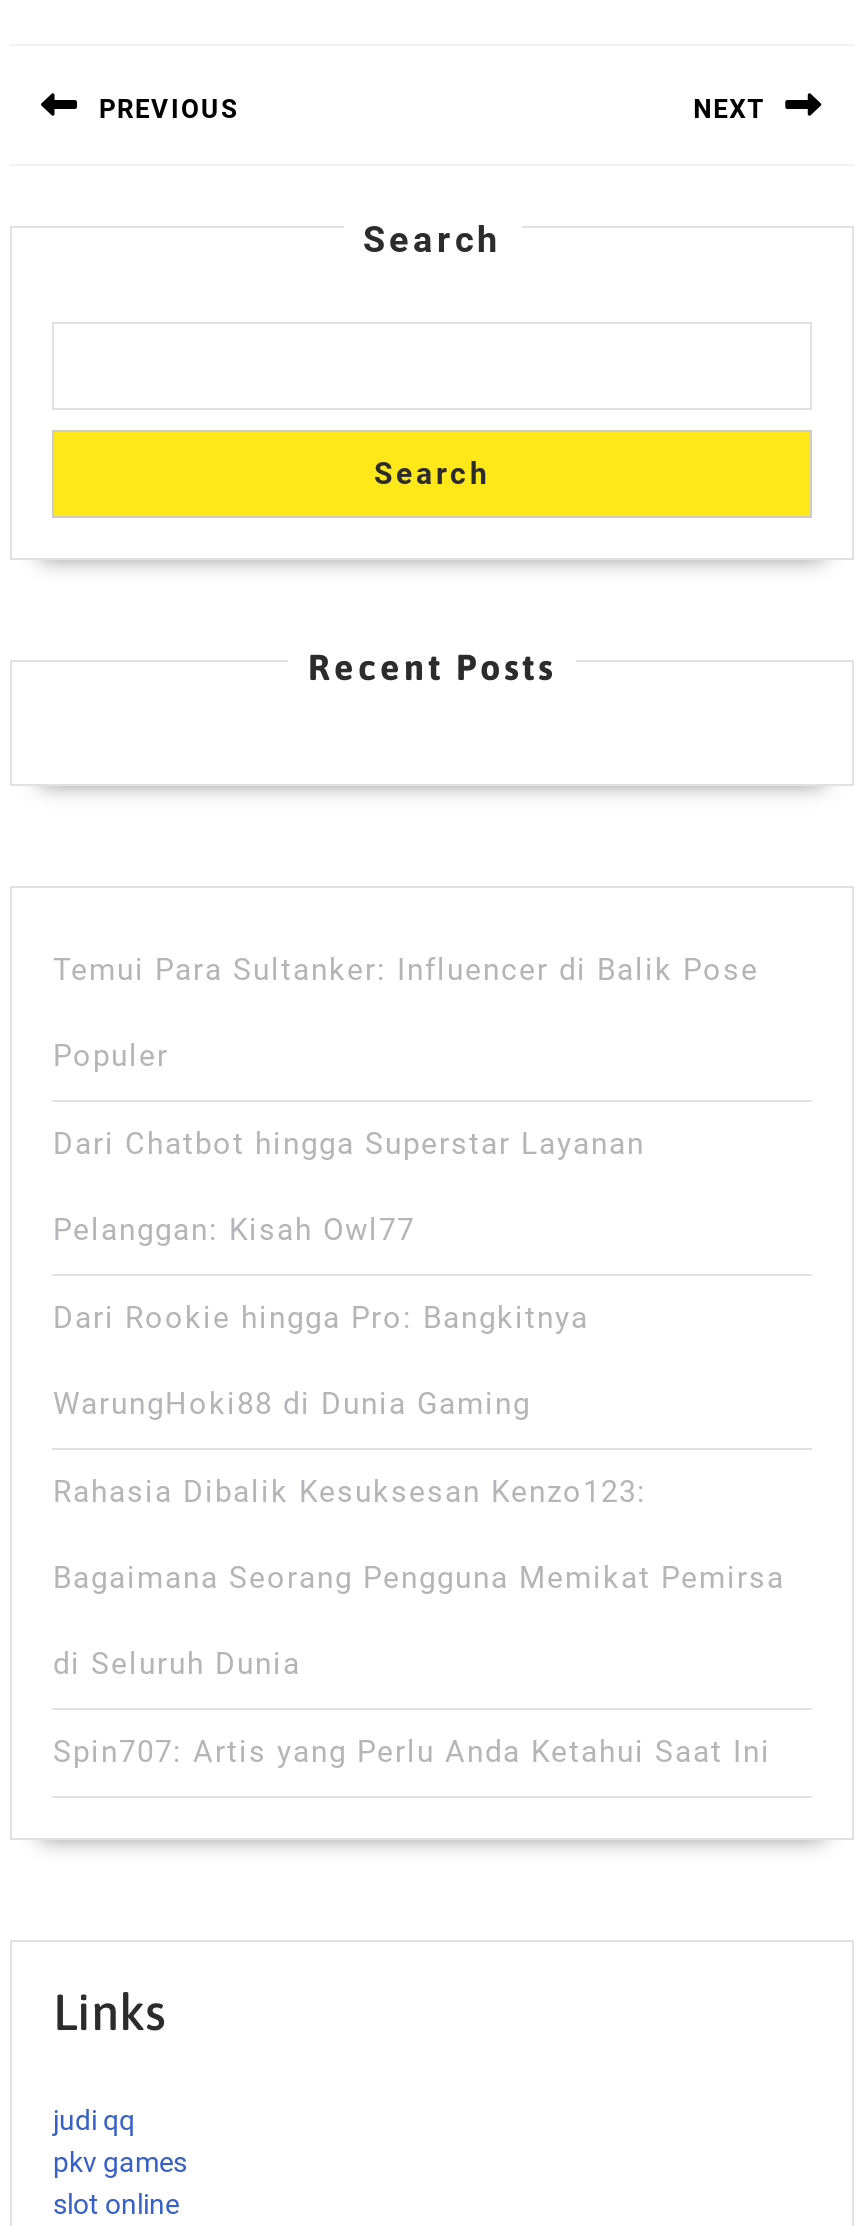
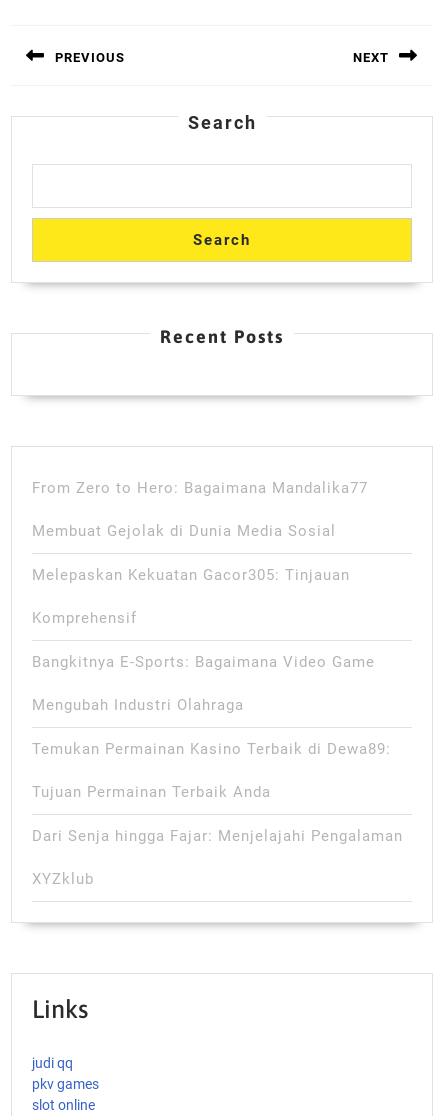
- Temui Para Sultanker: Influencer di Balik Pose
+ From Zero to Hero: Bagaimana Mandalika77

- Populer
+ Membuat Gejolak di Dunia Media Sosial

- Dari Chatbot hingga Superstar Layanan
+ Melepaskan Kekuatan Gacor305: Tinjauan

- Pelanggan: Kisah Owl77
+ Komprehensif

- Dari Rookie hingga Pro: Bangkitnya
+ Bangkitnya E-Sports: Bagaimana Video Game

- WarungHoki88 di Dunia Gaming
+ Mengubah Industri Olahraga

- Rahasia Dibalik Kesuksesan Kenzo123:
+ Temukan Permainan Kasino Terbaik di Dewa89:

- Bagaimana Seorang Pengguna Memikat Pemirsa
+ Tujuan Permainan Terbaik Anda

- di Seluruh Dunia
+ Dari Senja hingga Fajar: Menjelajahi Pengalaman

- Spin707: Artis yang Perlu Anda Ketahui Saat Ini
+ XYZklub
